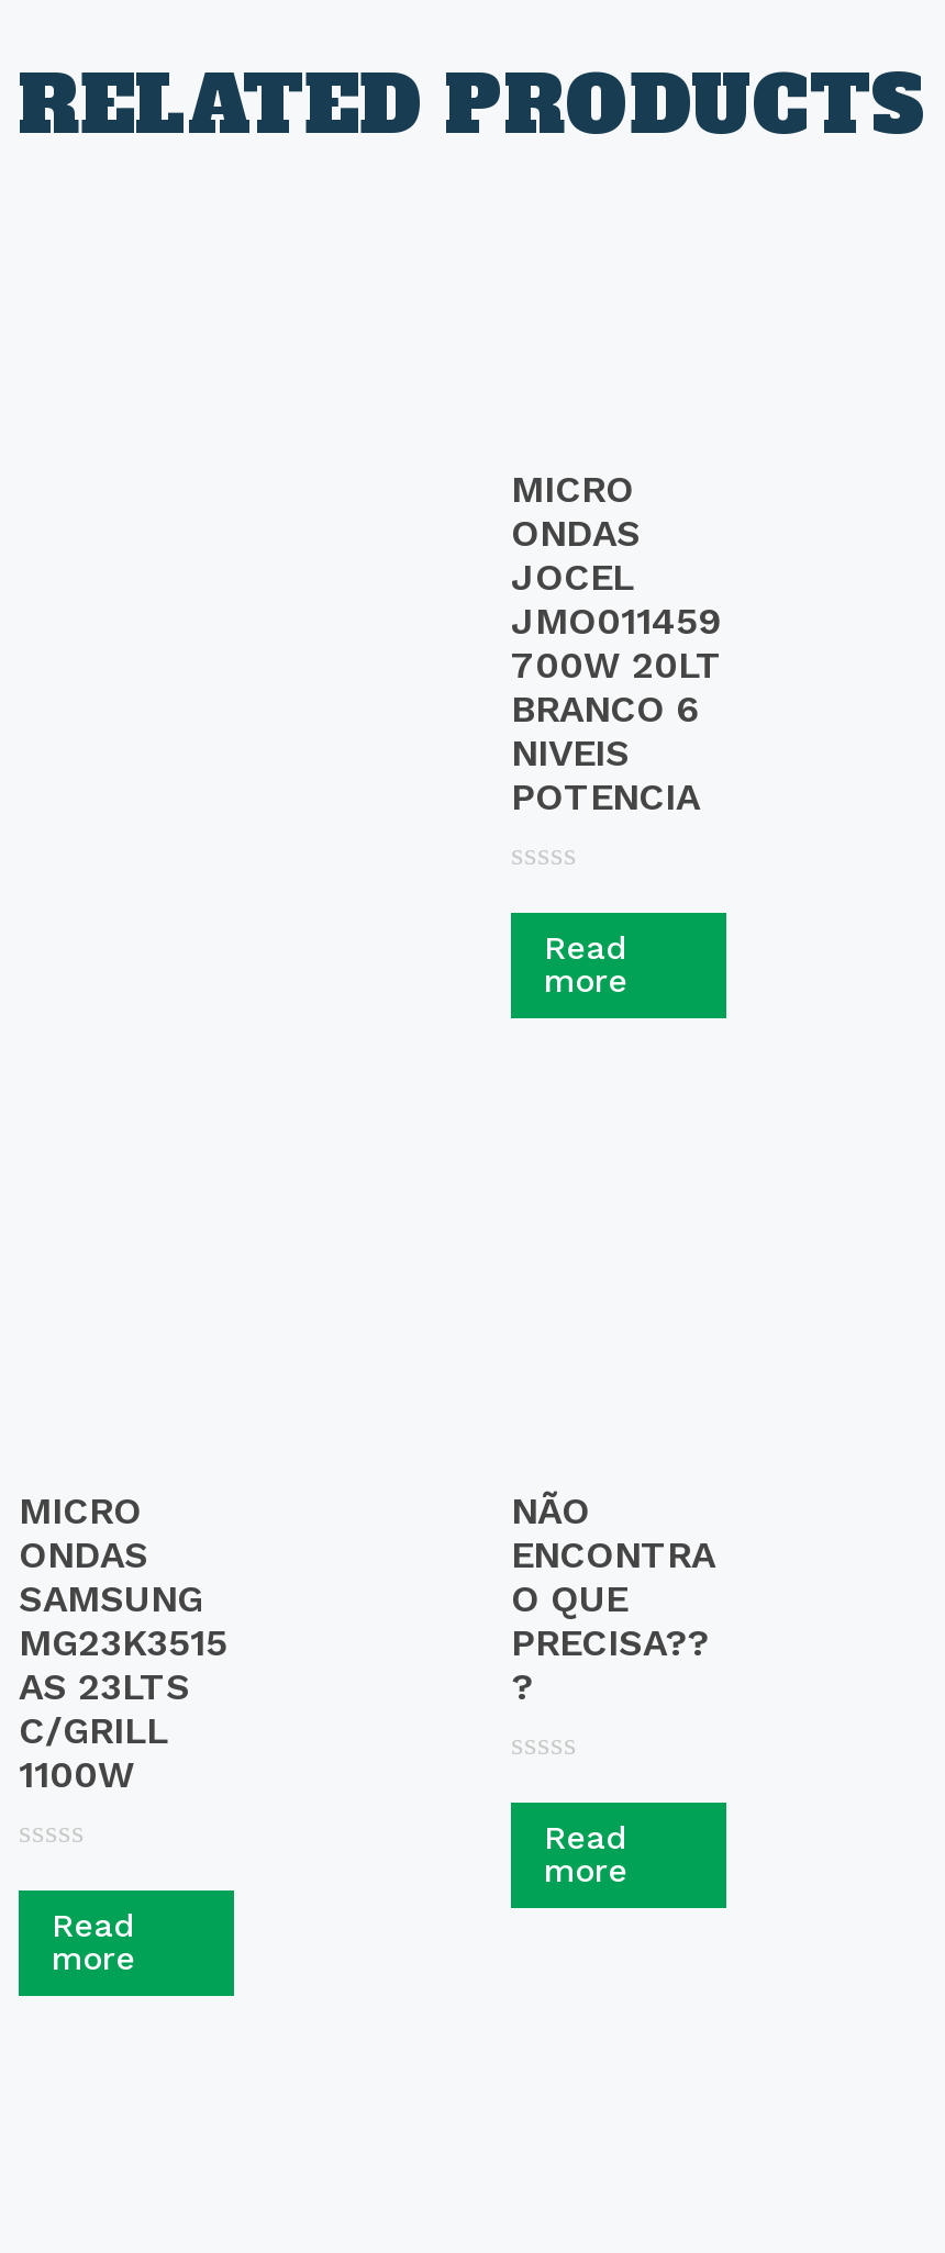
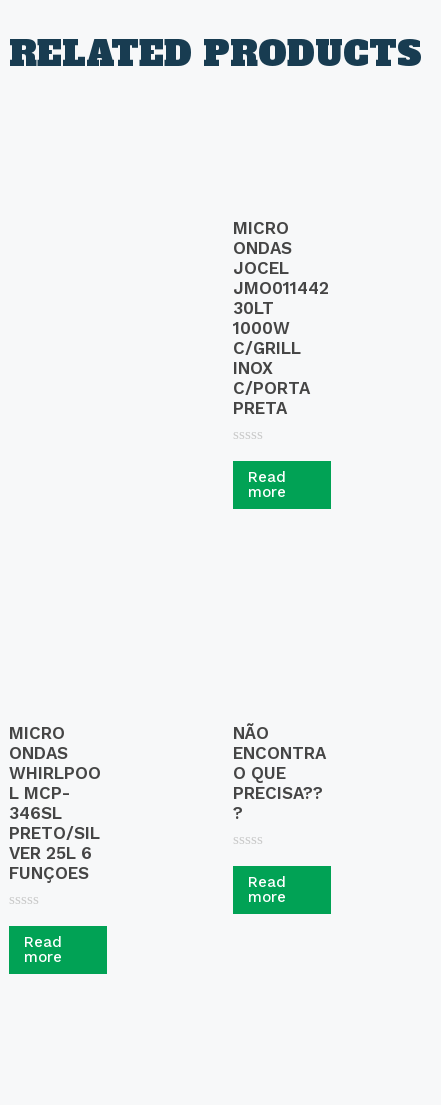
- JMO011459
- 700W 20LT
- BRANCO 6
- NIVEIS
- POTENCIA
+ JMO011442
+ 30LT
+ 1000W
+ C/GRILL
+ INOX
+ C/PORTA
+ PRETA

- SAMSUNG
- MG23K3515
- AS 23LTS
- C/GRILL
- 1100W
+ WHIRLPOO
+ L MCP-
+ 346SL
+ PRETO/SIL
+ VER 25L 6
+ FUNÇOES
